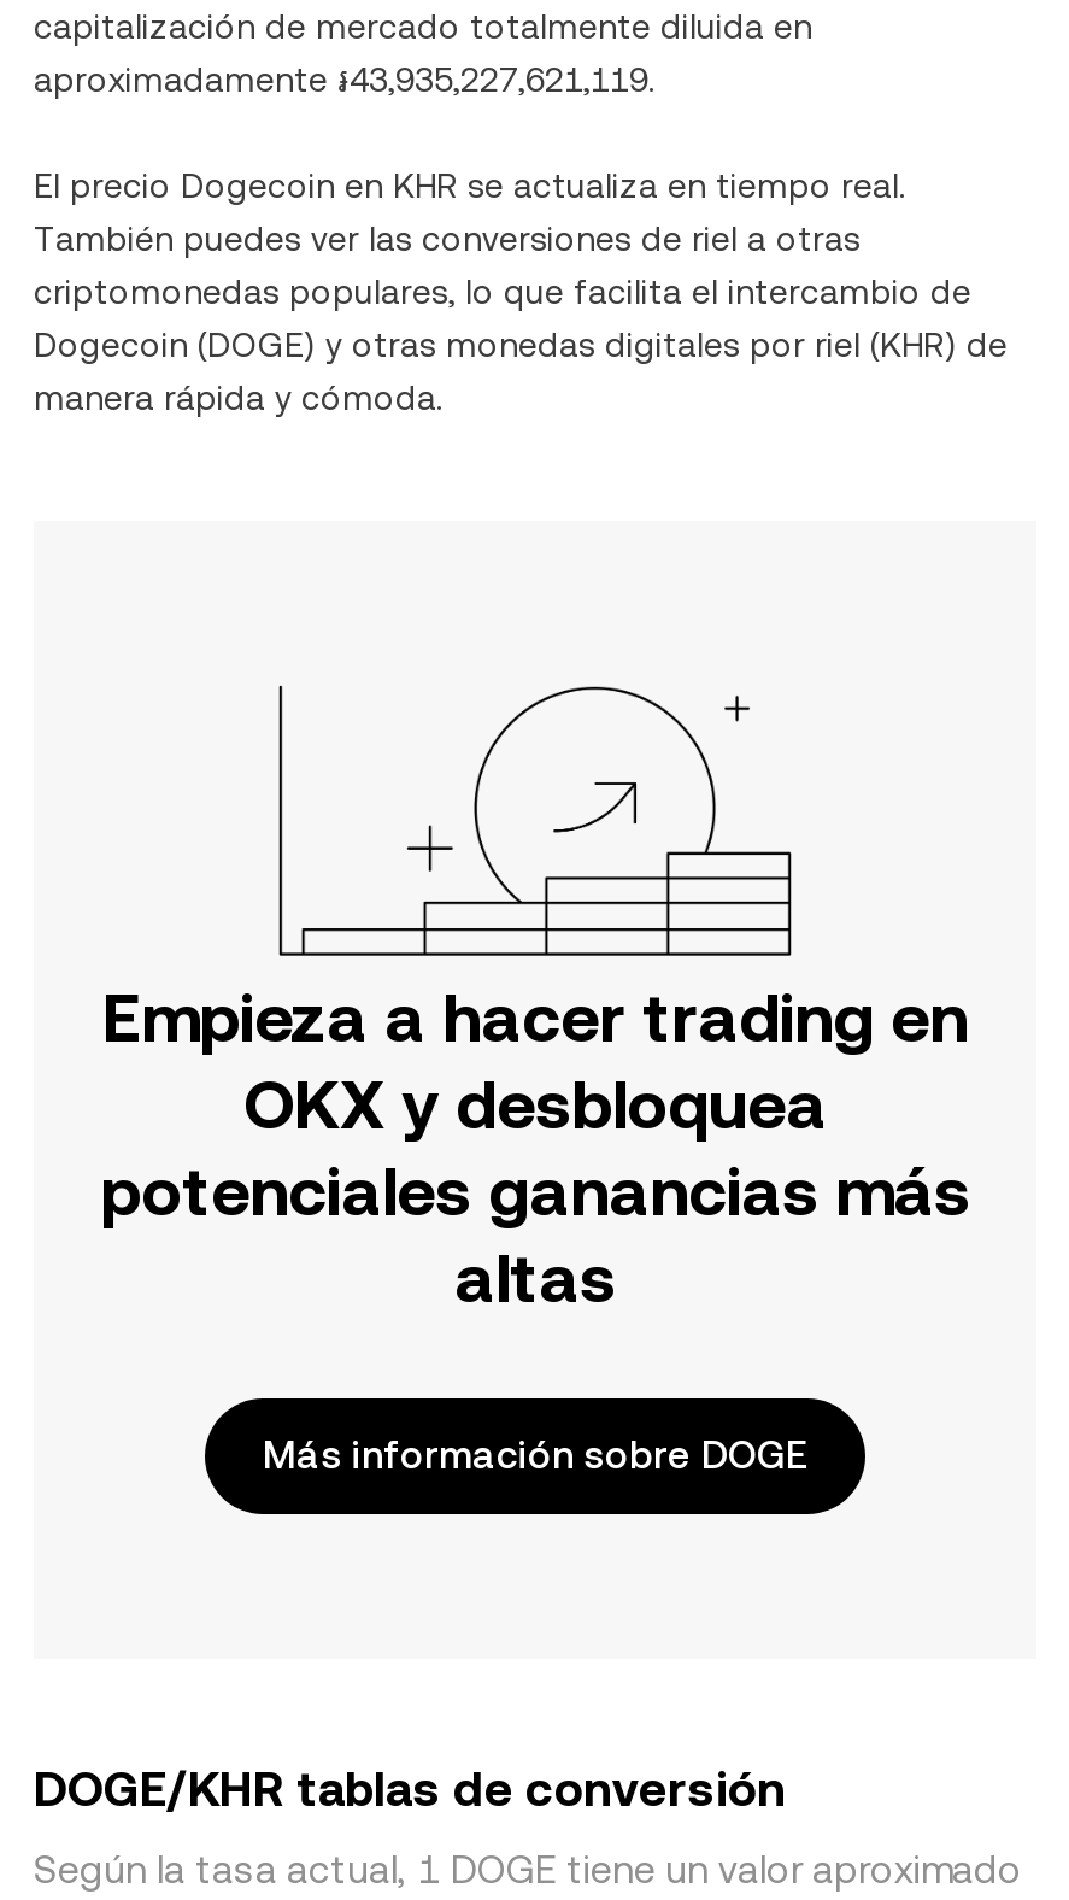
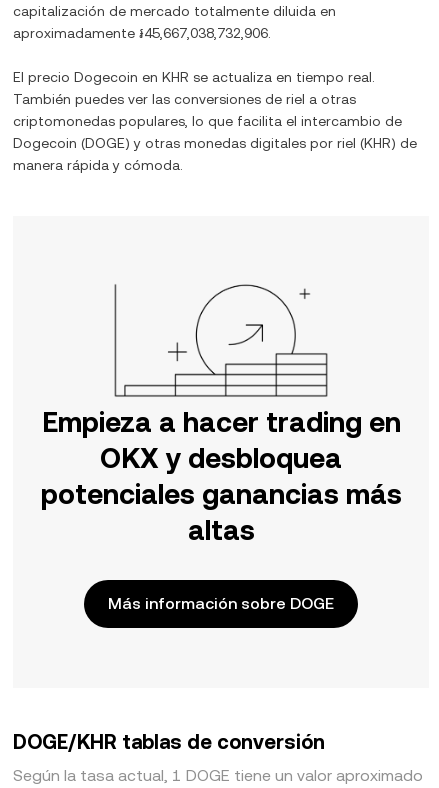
- aproximadamente៛43,935,227,621,119.
+ aproximadamente៛45,667,038,732,906.
